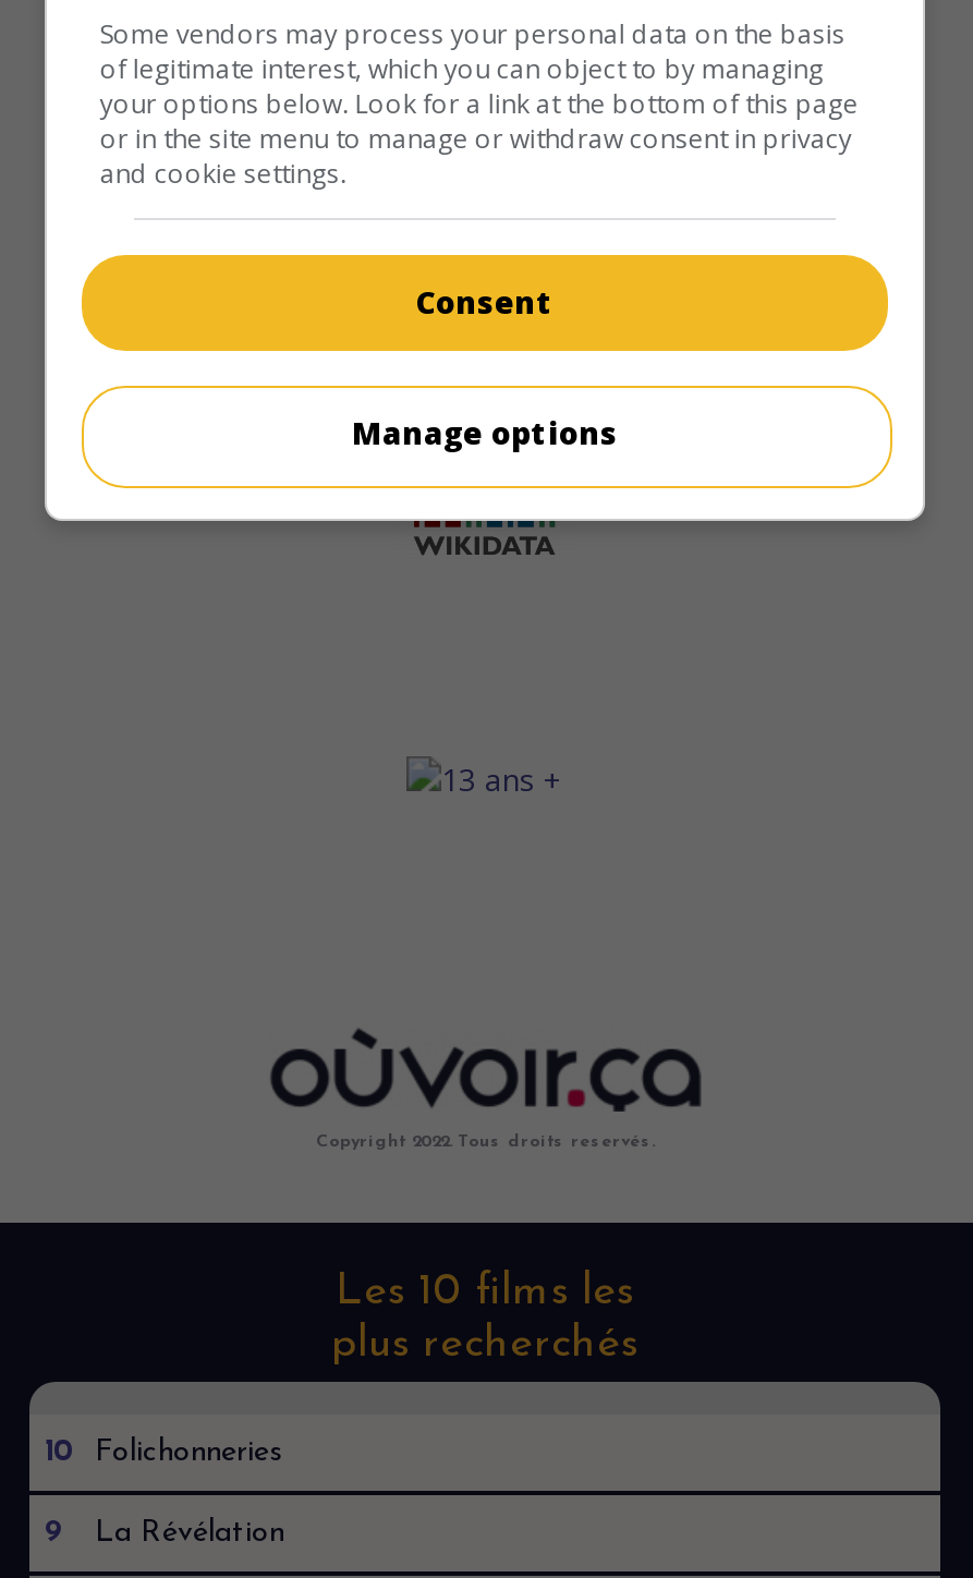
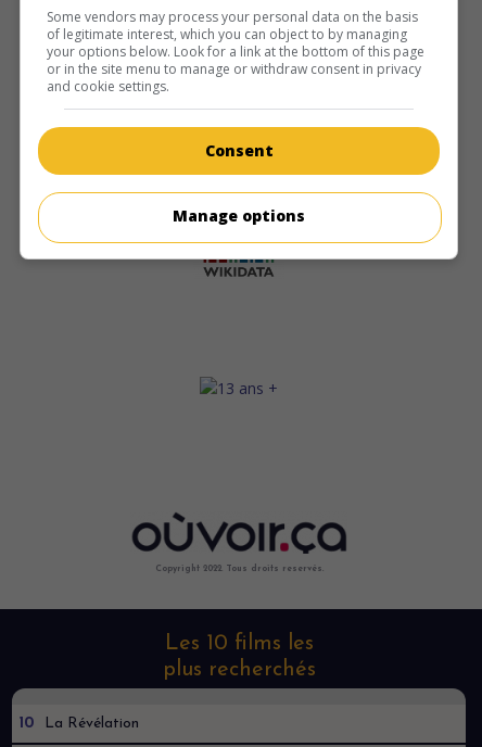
- Folichonneries
- 9
